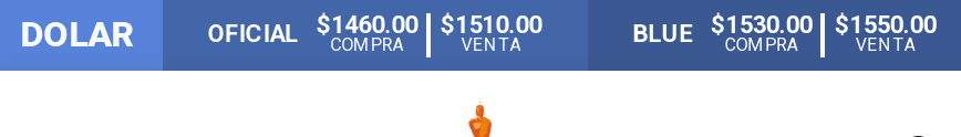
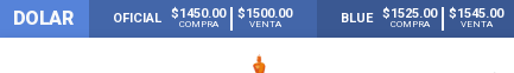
- $1460.00
+ $1450.00

- $1510.00
+ $1500.00

- $1530.00
+ $1525.00

- $1550.00
+ $1545.00
